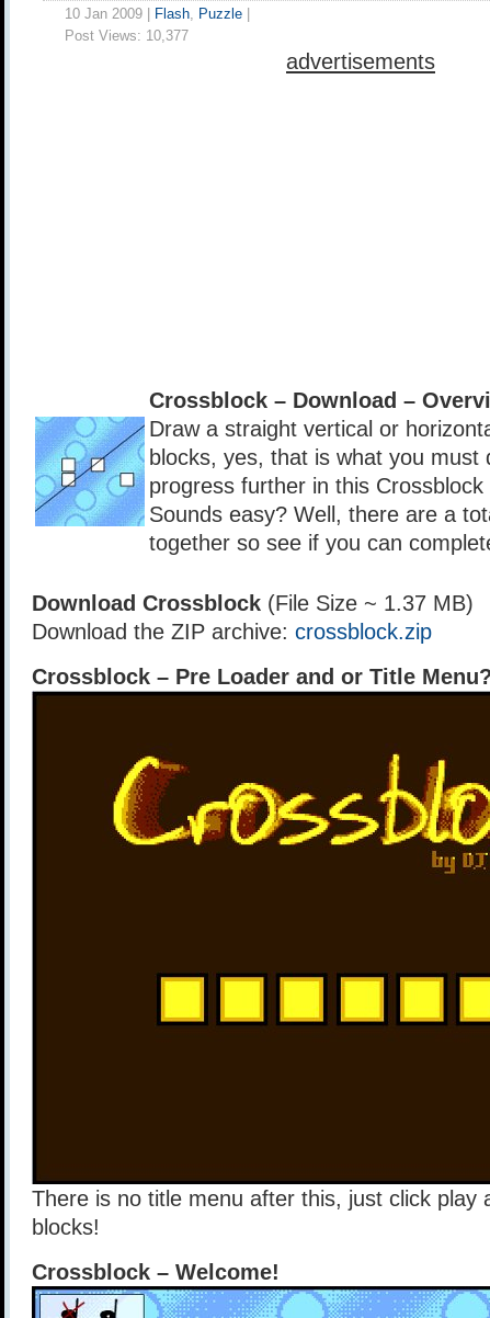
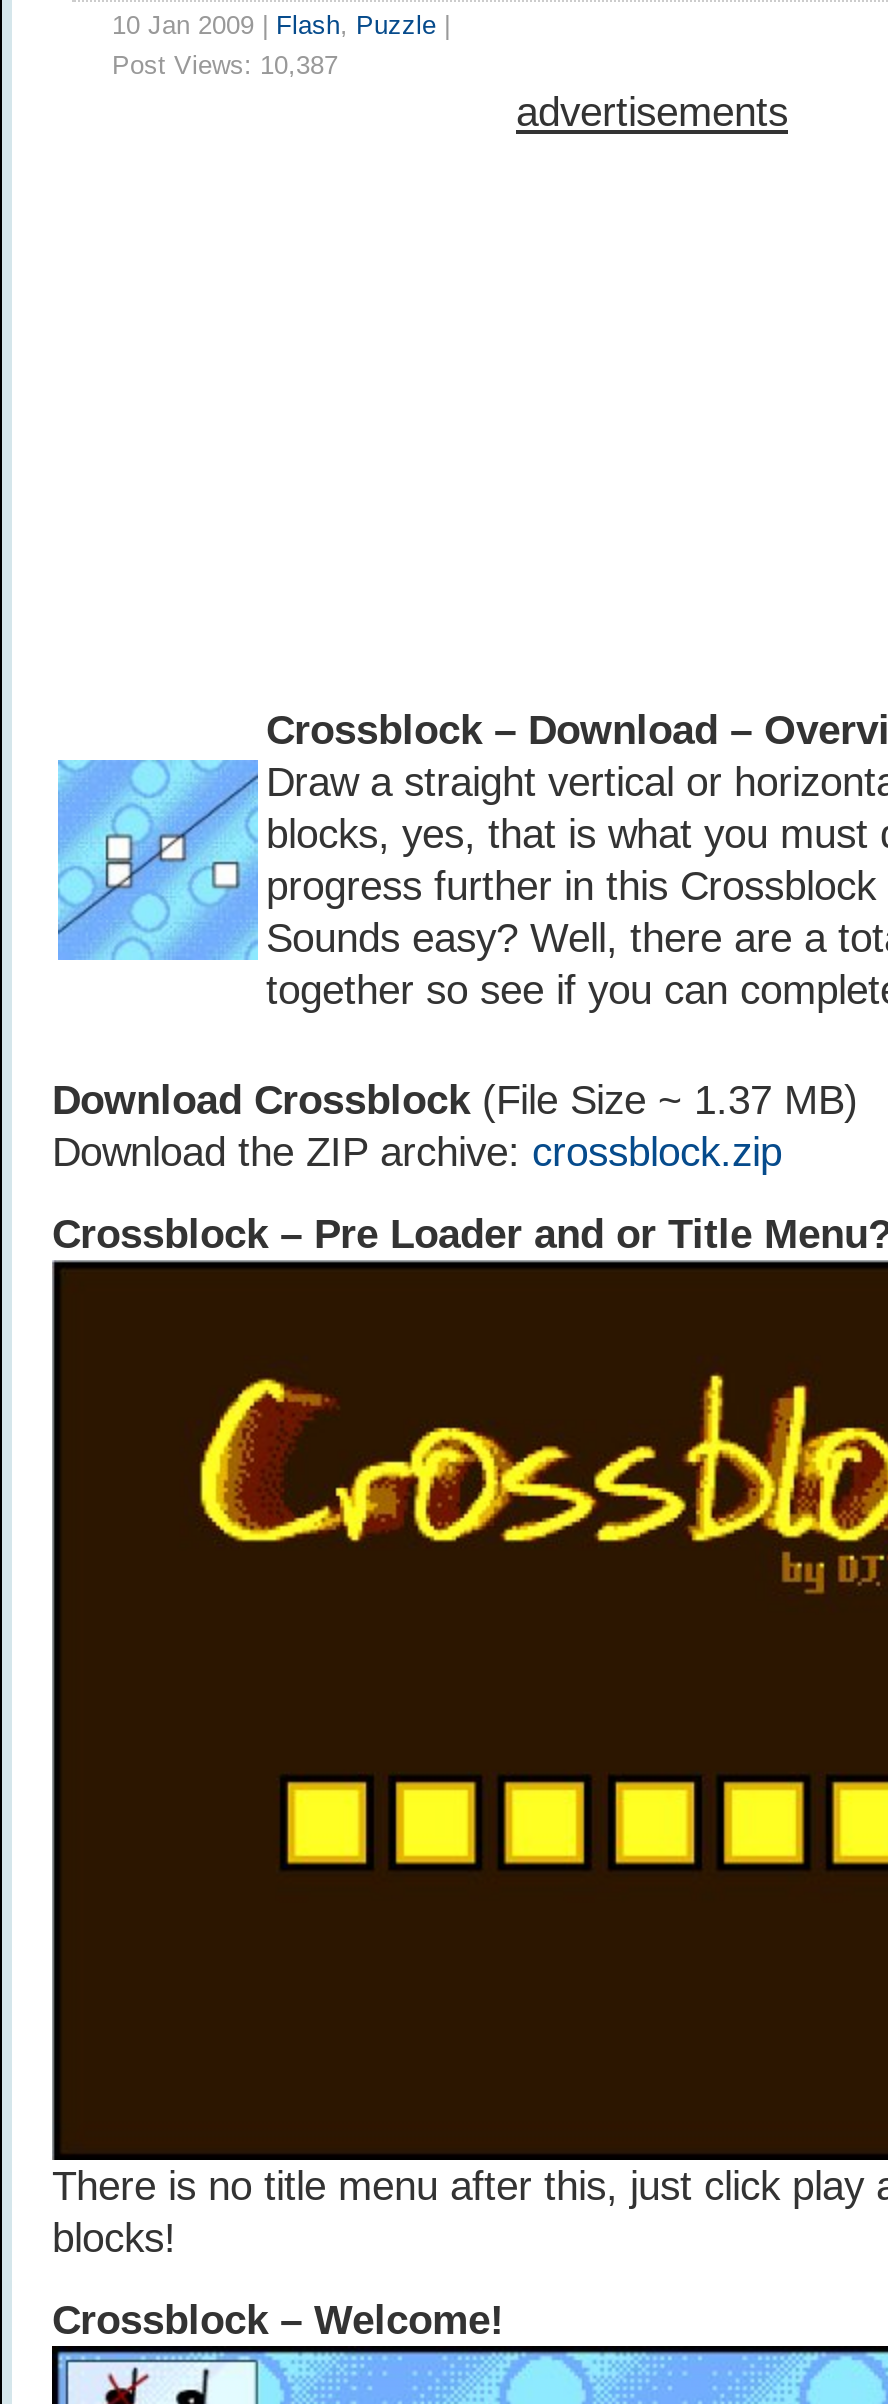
- Post Views: 10,377
+ Post Views: 10,387
